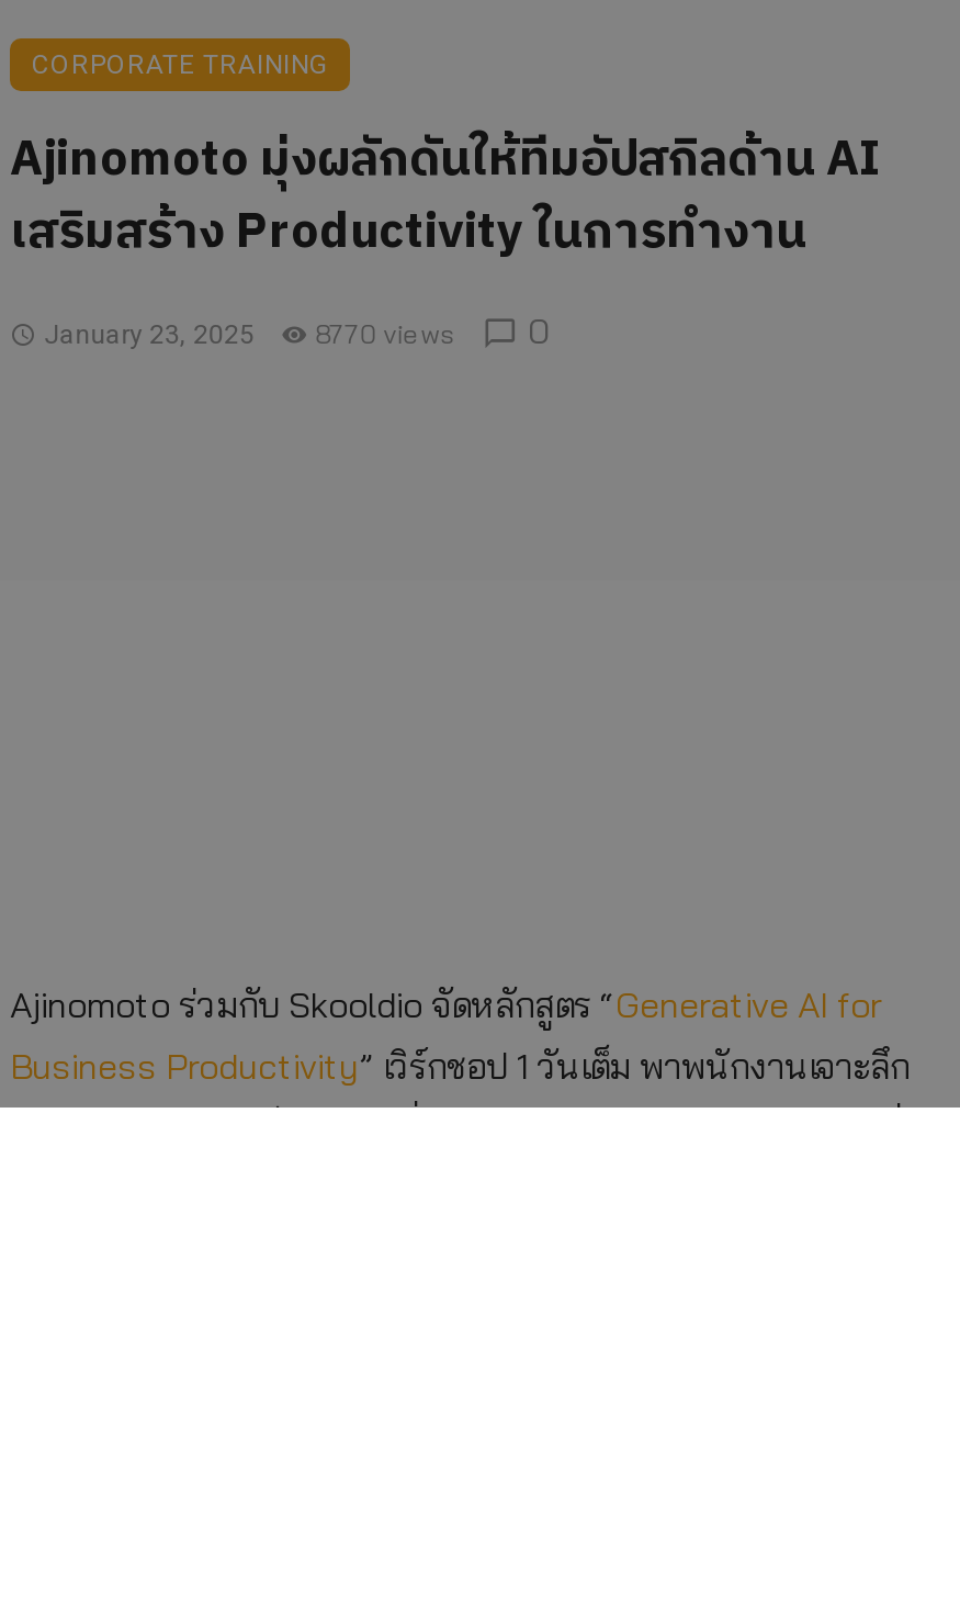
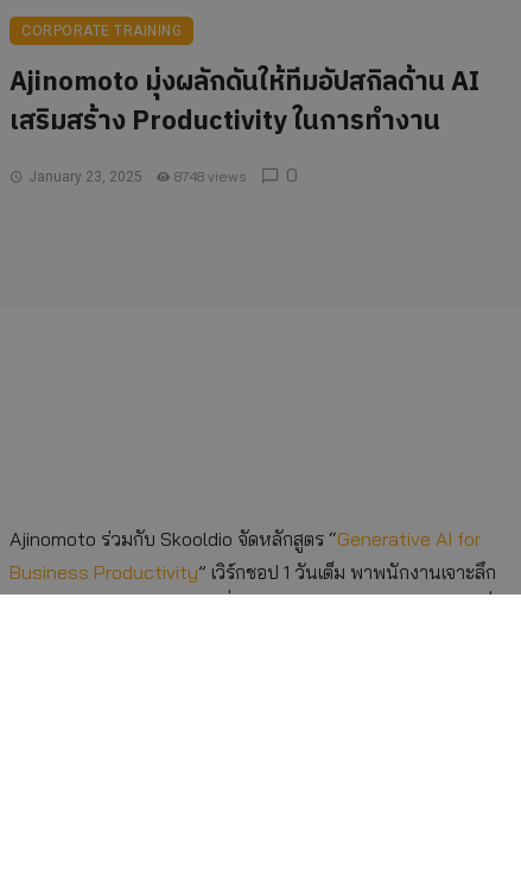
- January 23, 2025 8770 views
+ January 23, 2025 8748 views
